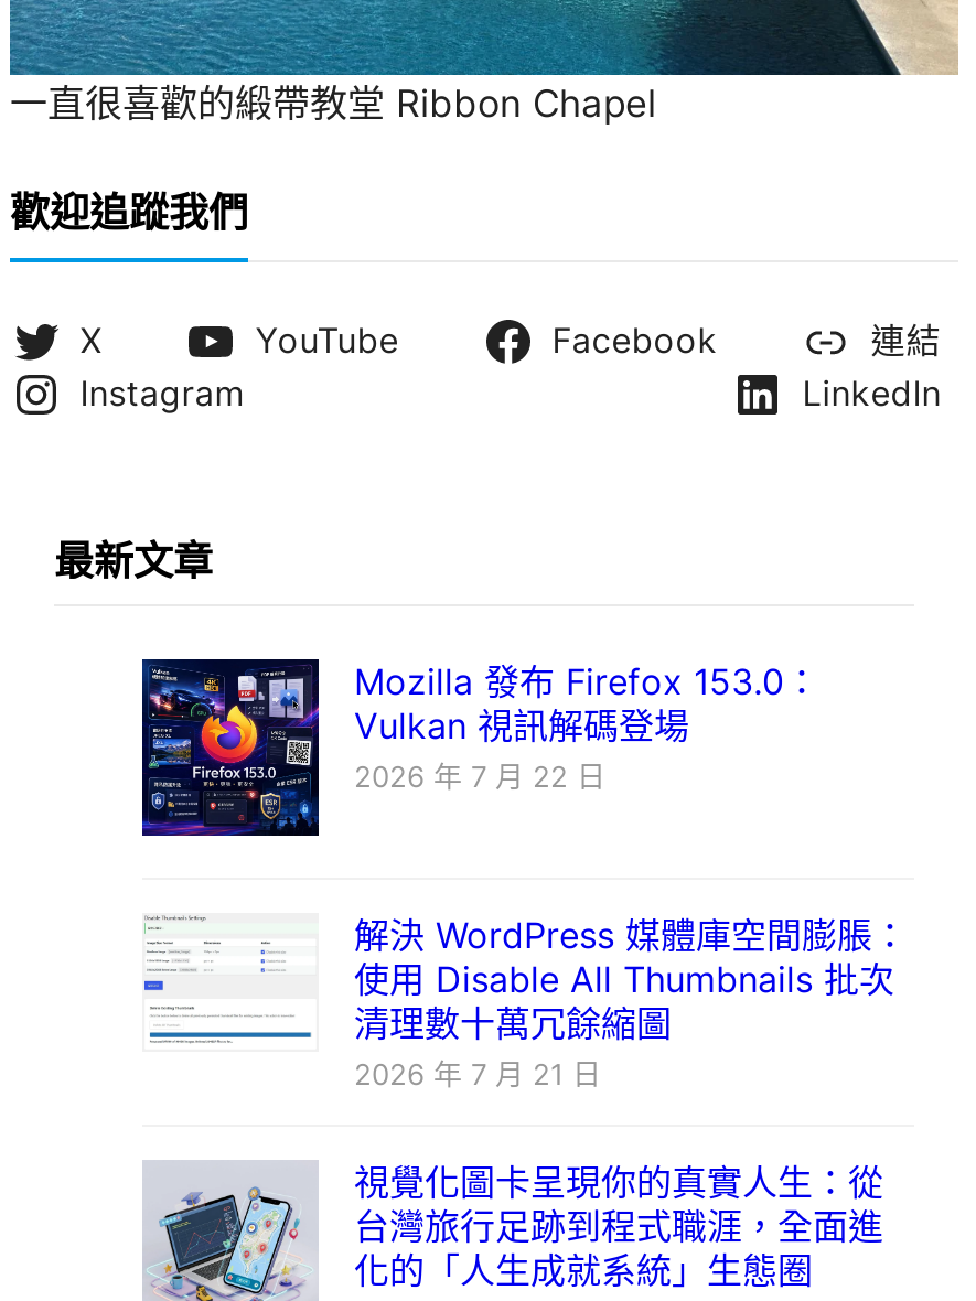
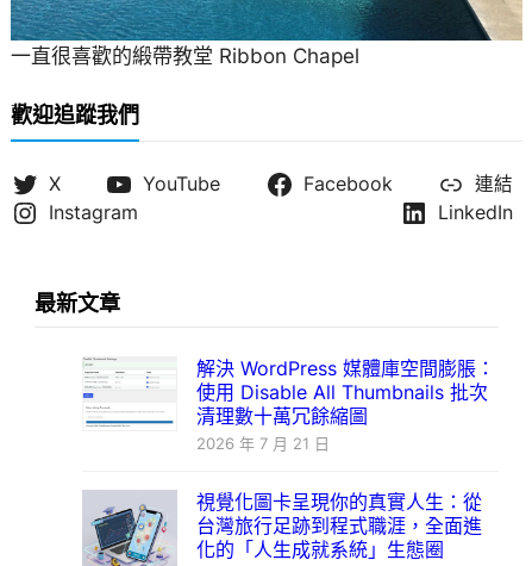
- [image]
- Mozilla 發布 Firefox 153.0：
- Vulkan 視訊解碼登場
- 2026 年 7 月 22 日
